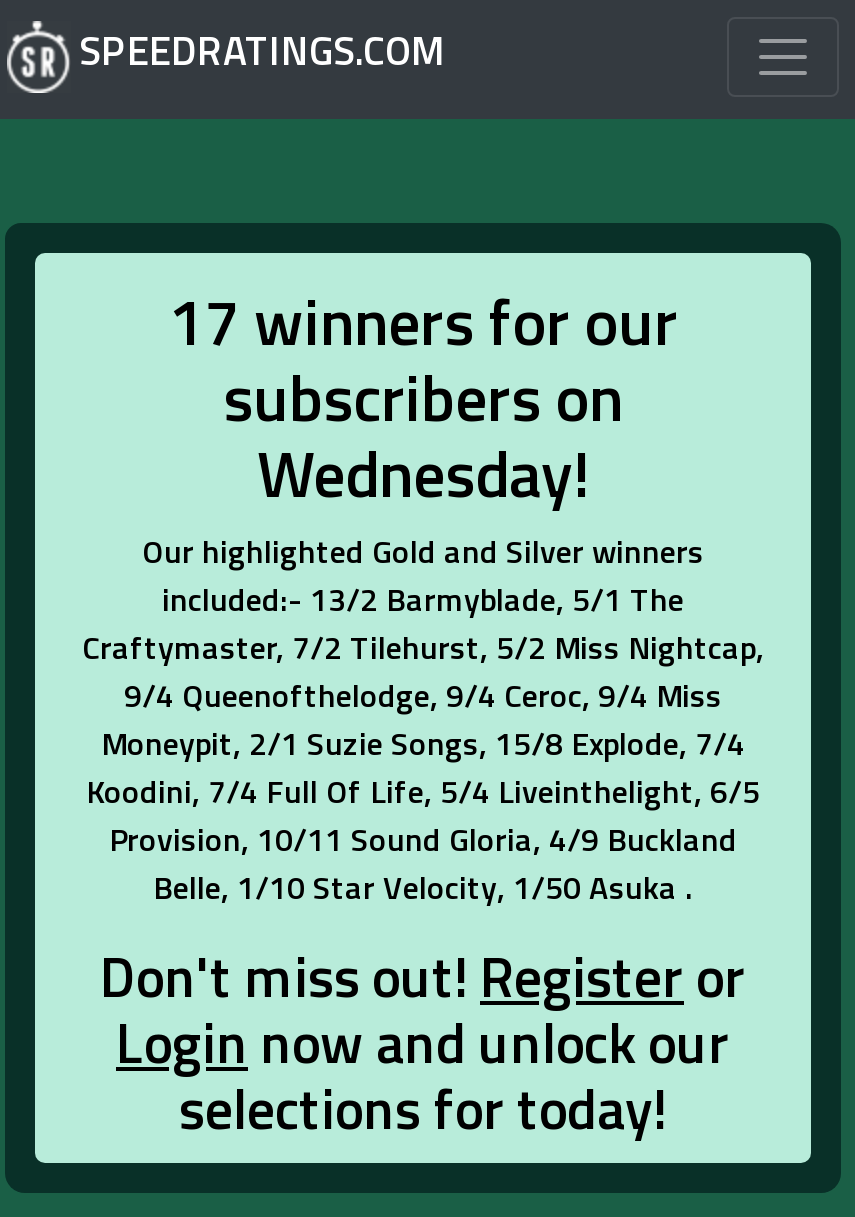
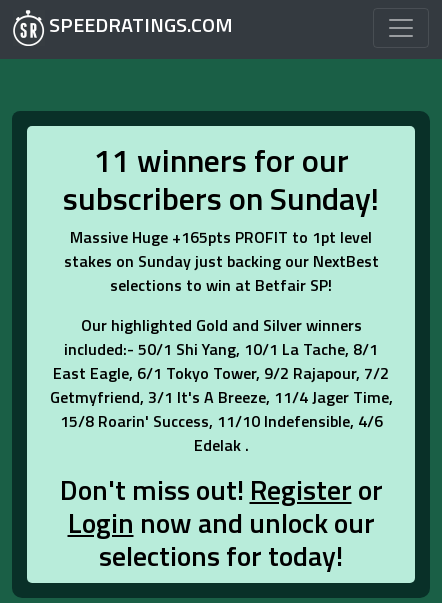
- 17 winners for our
- subscribers on
- Wednesday!
+ 11 winners for our
+ subscribers on Sunday!
+ Massive Huge +165pts PROFIT to 1pt level
+ stakes on Sunday just backing our NextBest
+ selections to win at Betfair SP!

moved down: Our highlighted Gold and Silver winners

- included:- 13/2 Barmyblade, 5/1 The
- Craftymaster, 7/2 Tilehurst, 5/2 Miss Nightcap,
- 9/4 Queenofthelodge, 9/4 Ceroc, 9/4 Miss
- Moneypit, 2/1 Suzie Songs, 15/8 Explode, 7/4
- Koodini, 7/4 Full Of Life, 5/4 Liveinthelight, 6/5
- Provision, 10/11 Sound Gloria, 4/9 Buckland
- Belle, 1/10 Star Velocity, 1/50 Asuka .
+ included:- 50/1 Shi Yang, 10/1 La Tache, 8/1
+ East Eagle, 6/1 Tokyo Tower, 9/2 Rajapour, 7/2
+ Getmyfriend, 3/1 It's A Breeze, 11/4 Jager Time,
+ 15/8 Roarin' Success, 11/10 Indefensible, 4/6
+ Edelak .
